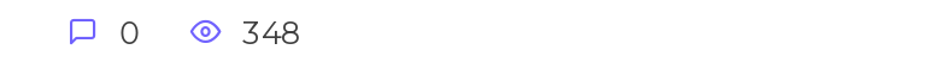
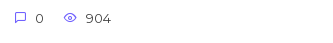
- 348
+ 904
